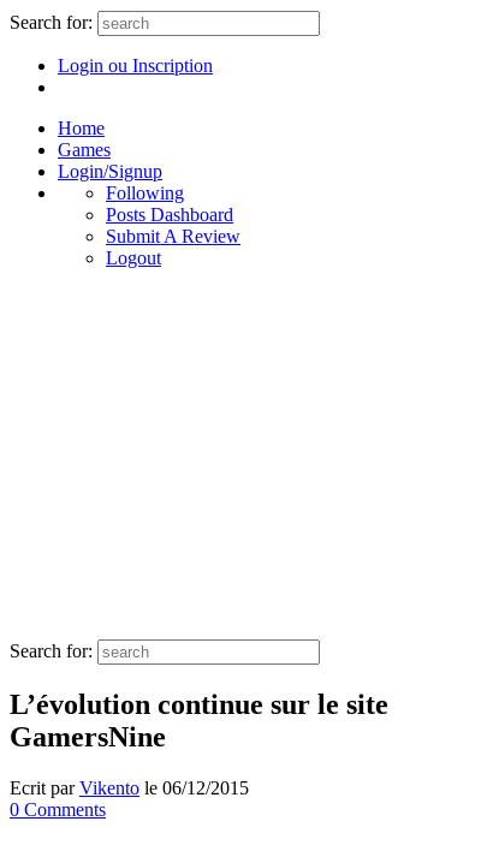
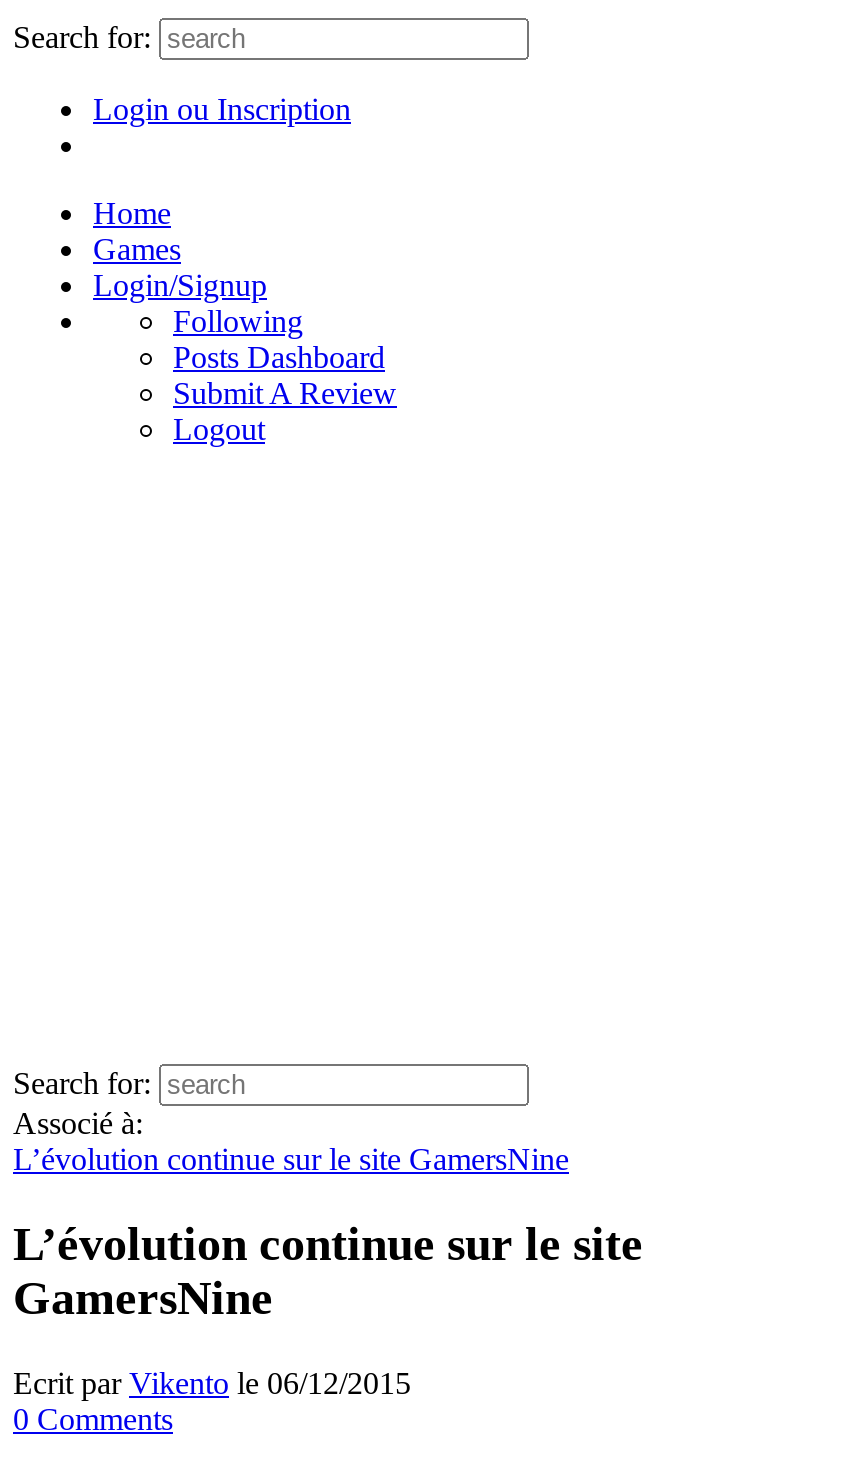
+ Associé à:
+ L’évolution continue sur le site GamersNine
